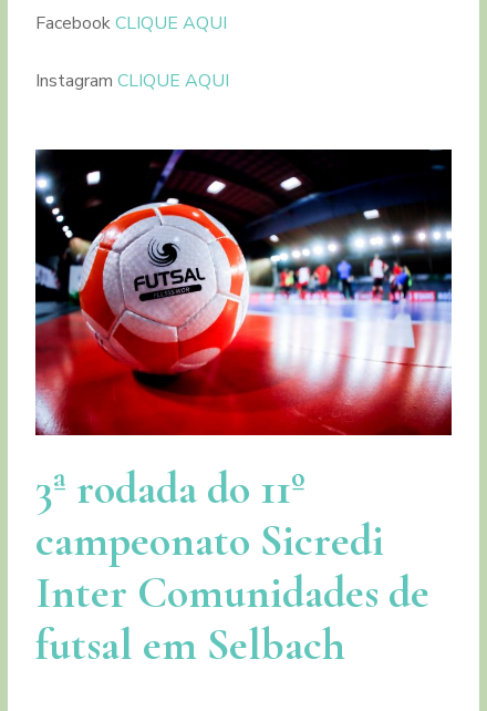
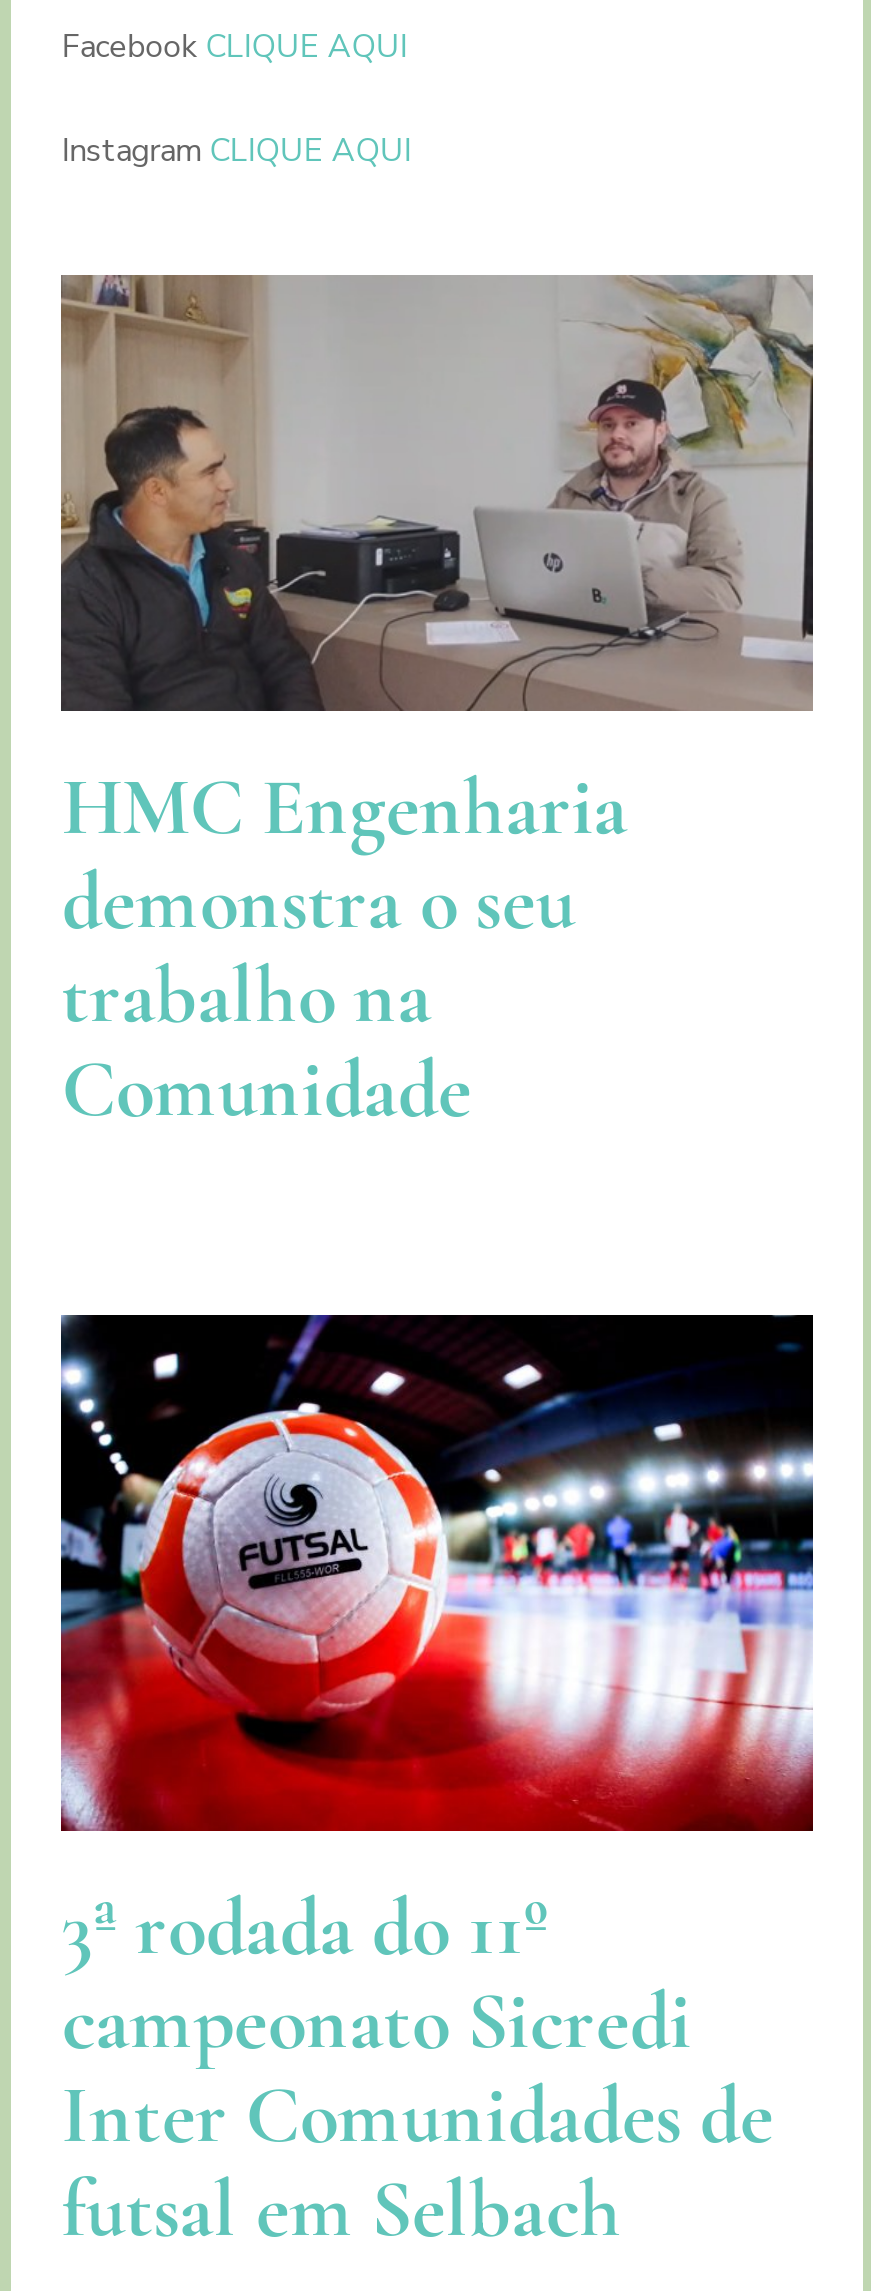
+ [image]
+ HMC Engenharia
+ demonstra o seu
+ trabalho na
+ Comunidade
